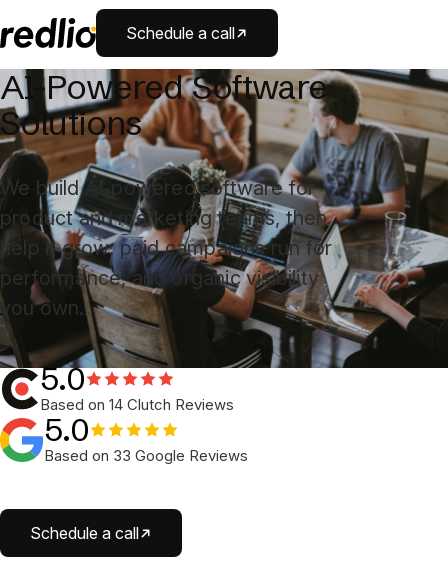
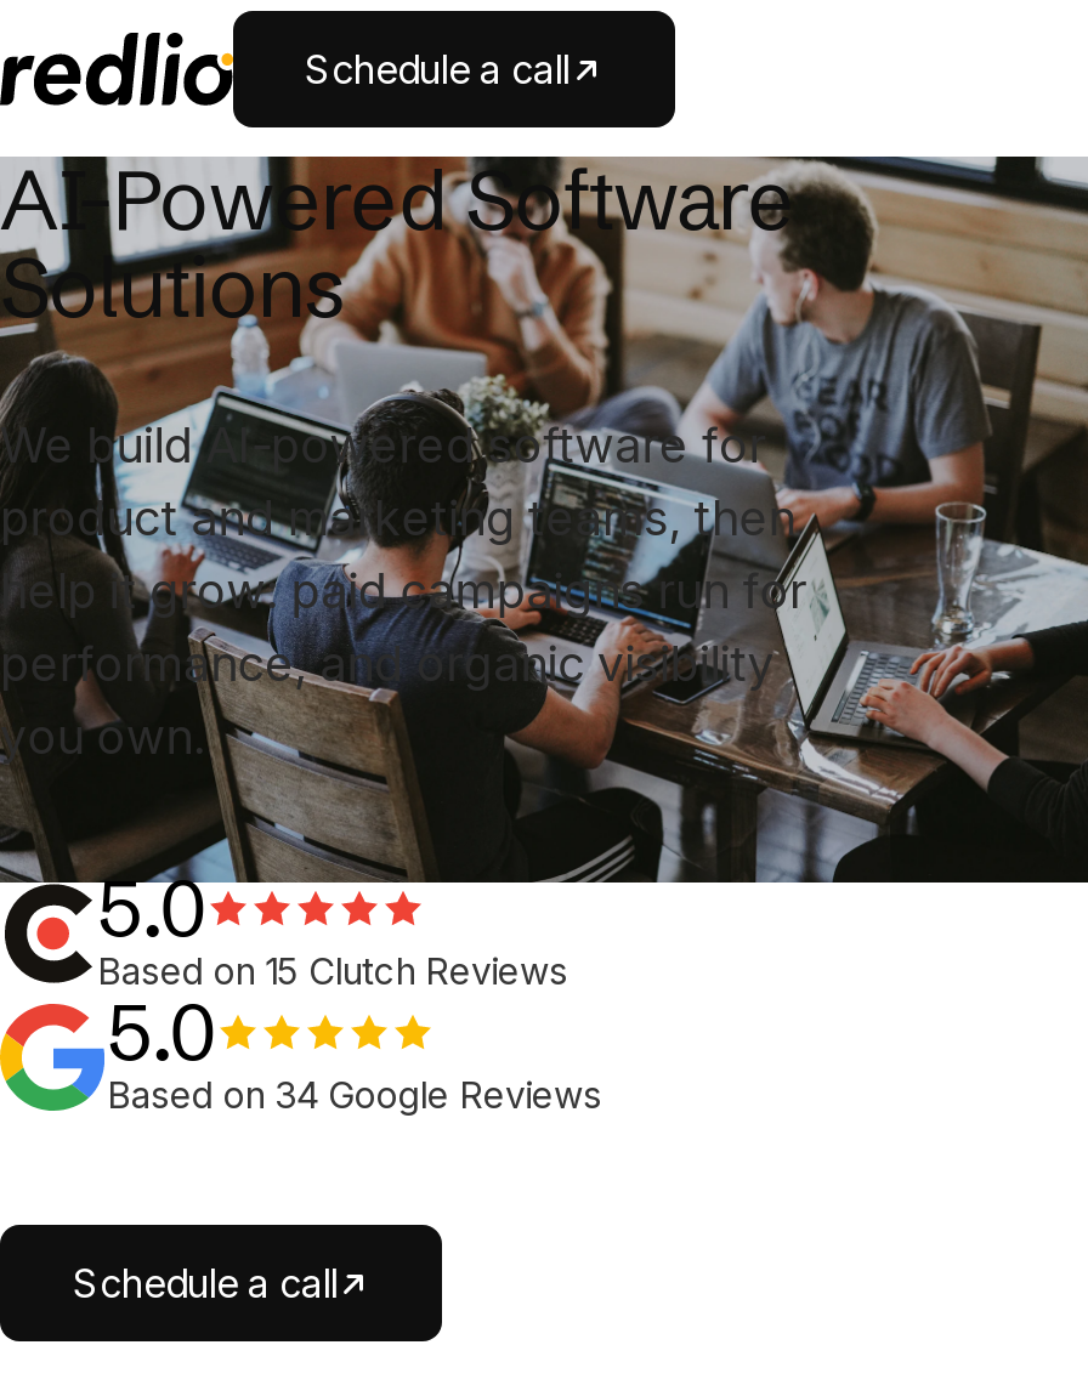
- Based on 14 Clutch Reviews
+ Based on 15 Clutch Reviews

- Based on 33 Google Reviews
+ Based on 34 Google Reviews
